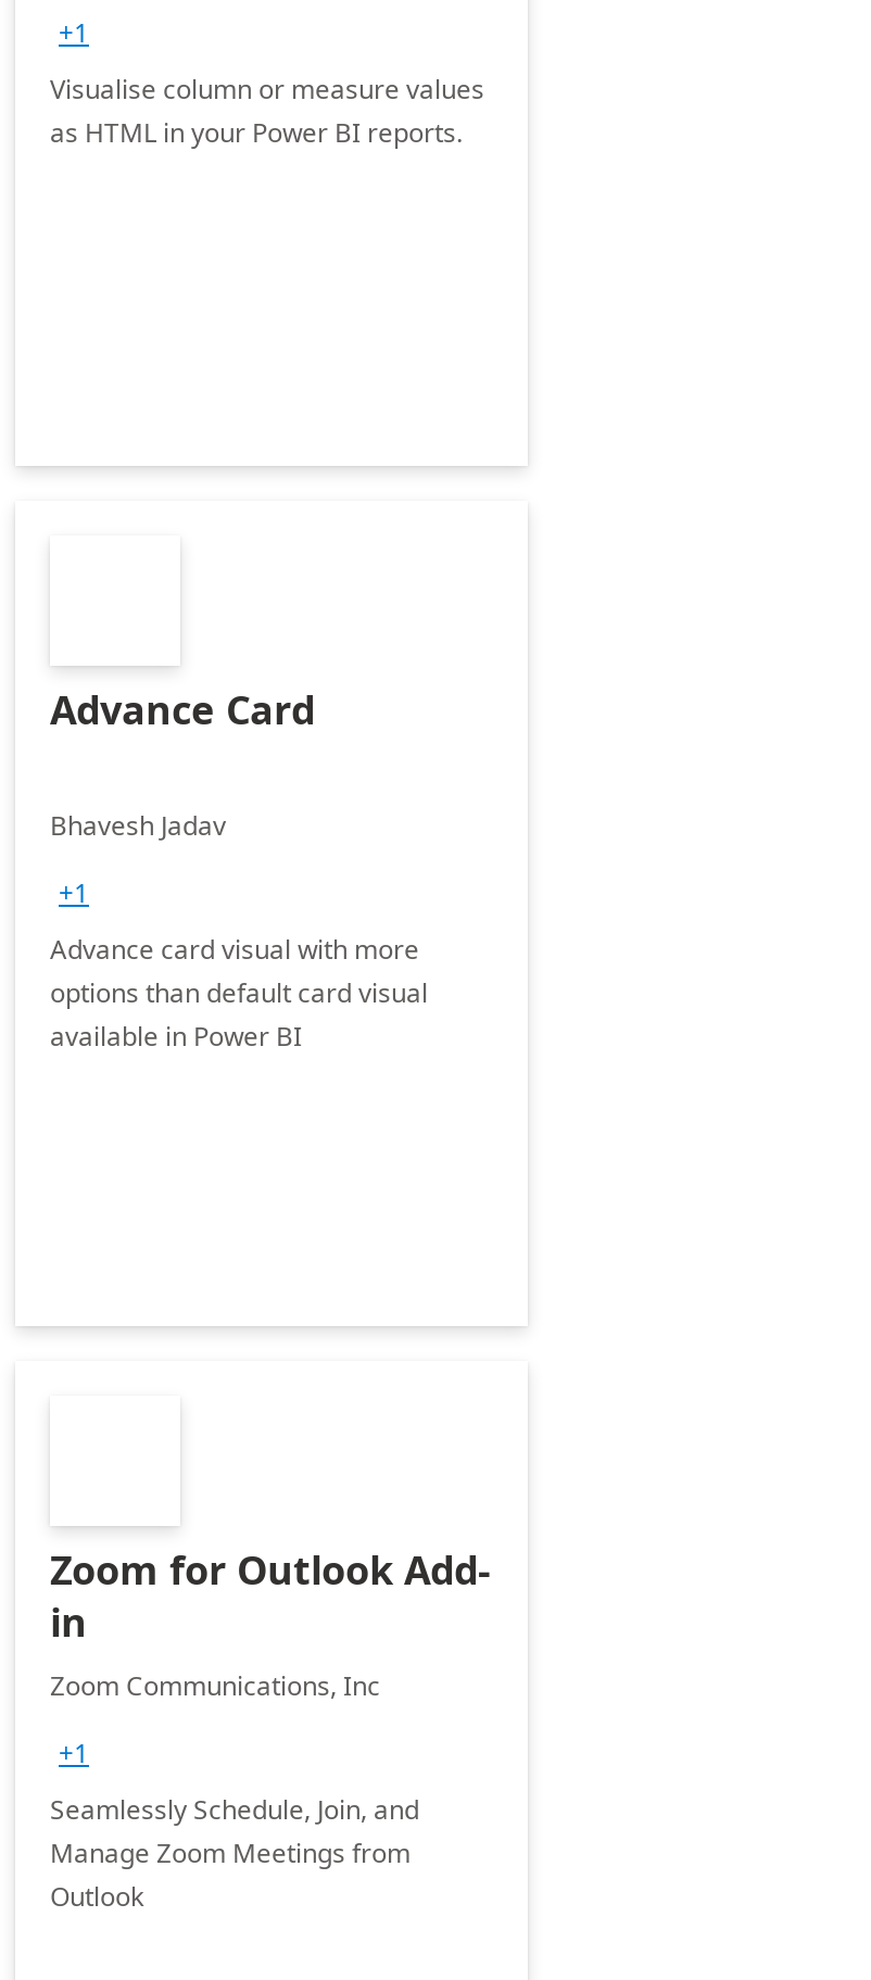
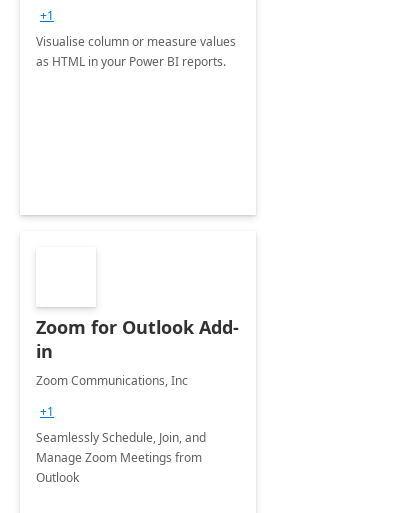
- Advance Card
- Bhavesh Jadav
- +1
- Advance card visual with more
- options than default card visual
- available in Power BI
